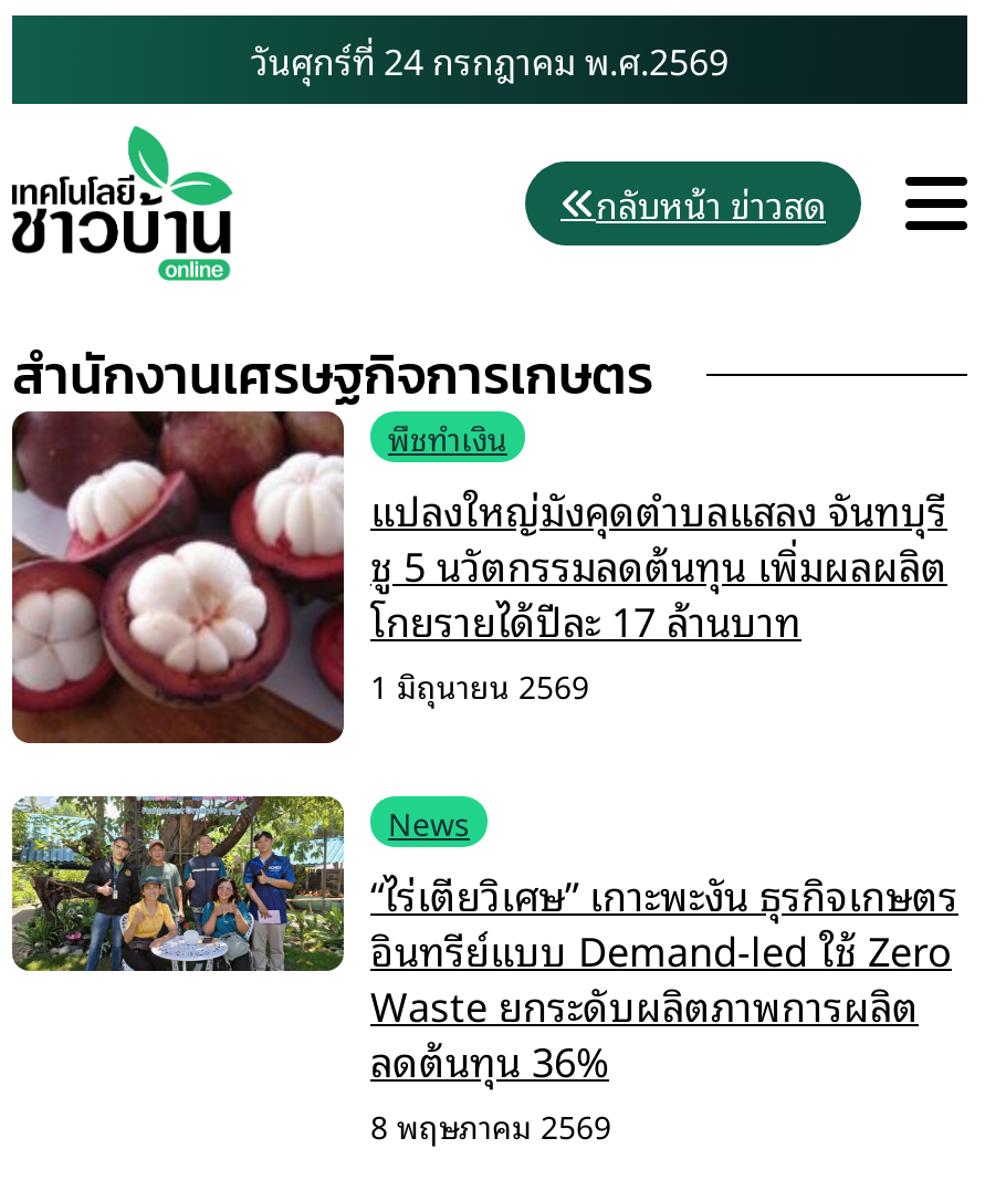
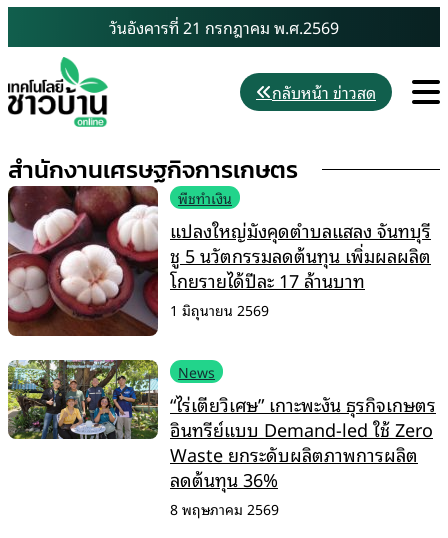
- วันศุกร์ที่ 24 กรกฎาคม พ.ศ.2569
+ วันอังคารที่ 21 กรกฎาคม พ.ศ.2569
